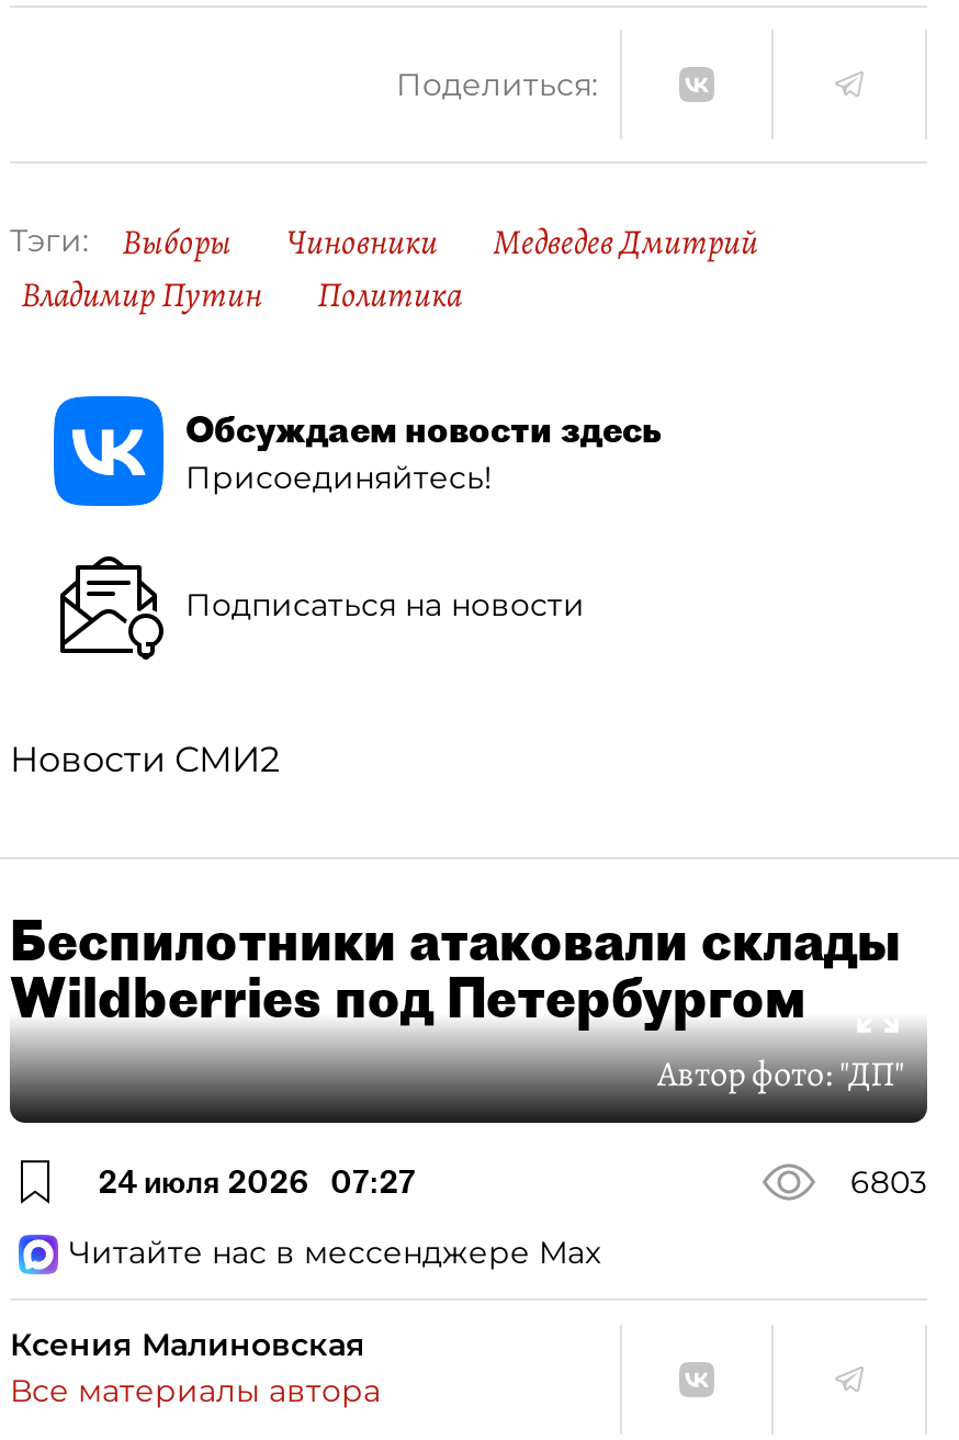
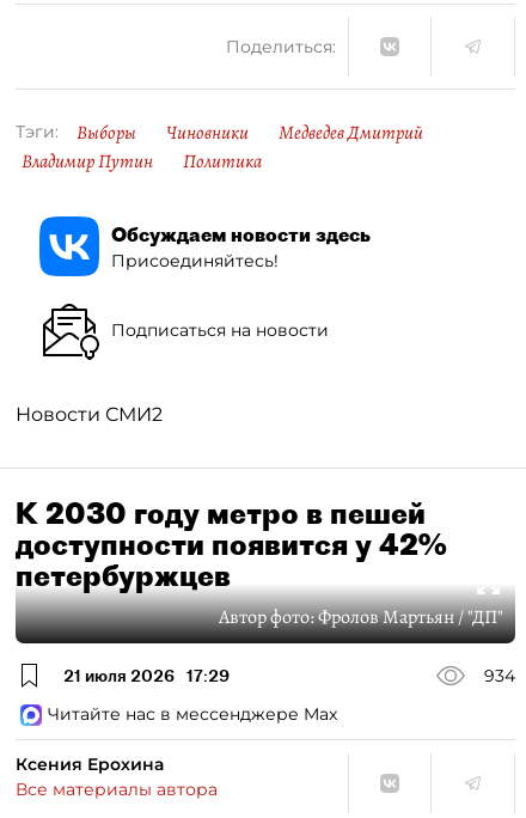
- Беспилотники атаковали склады
- Wildberries под Петербургом
- Автор фото:"ДП"
+ К 2030 году метро в пешей
+ доступности появится у 42%
+ петербуржцев
+ Автор фото:Фролов Мартьян / "ДП"

- 24 июля 2026 07:27
- 6803
+ 21 июля 2026 17:29
+ 934

- Ксения Малиновская
+ Ксения Ерохина
